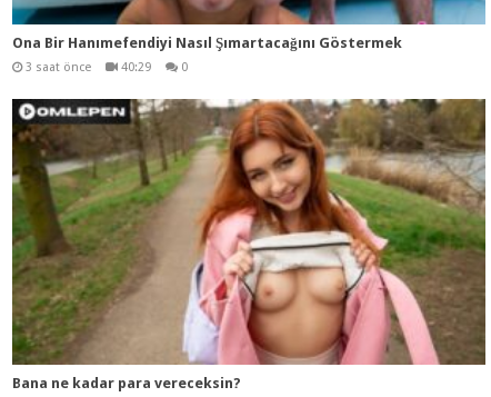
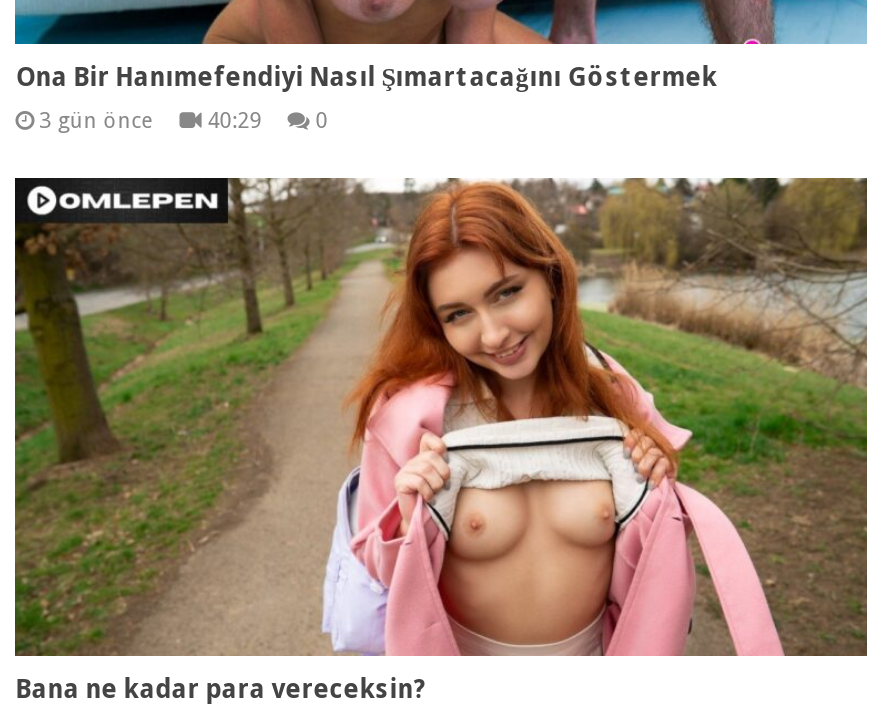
- 3 saat önce
+ 3 gün önce
